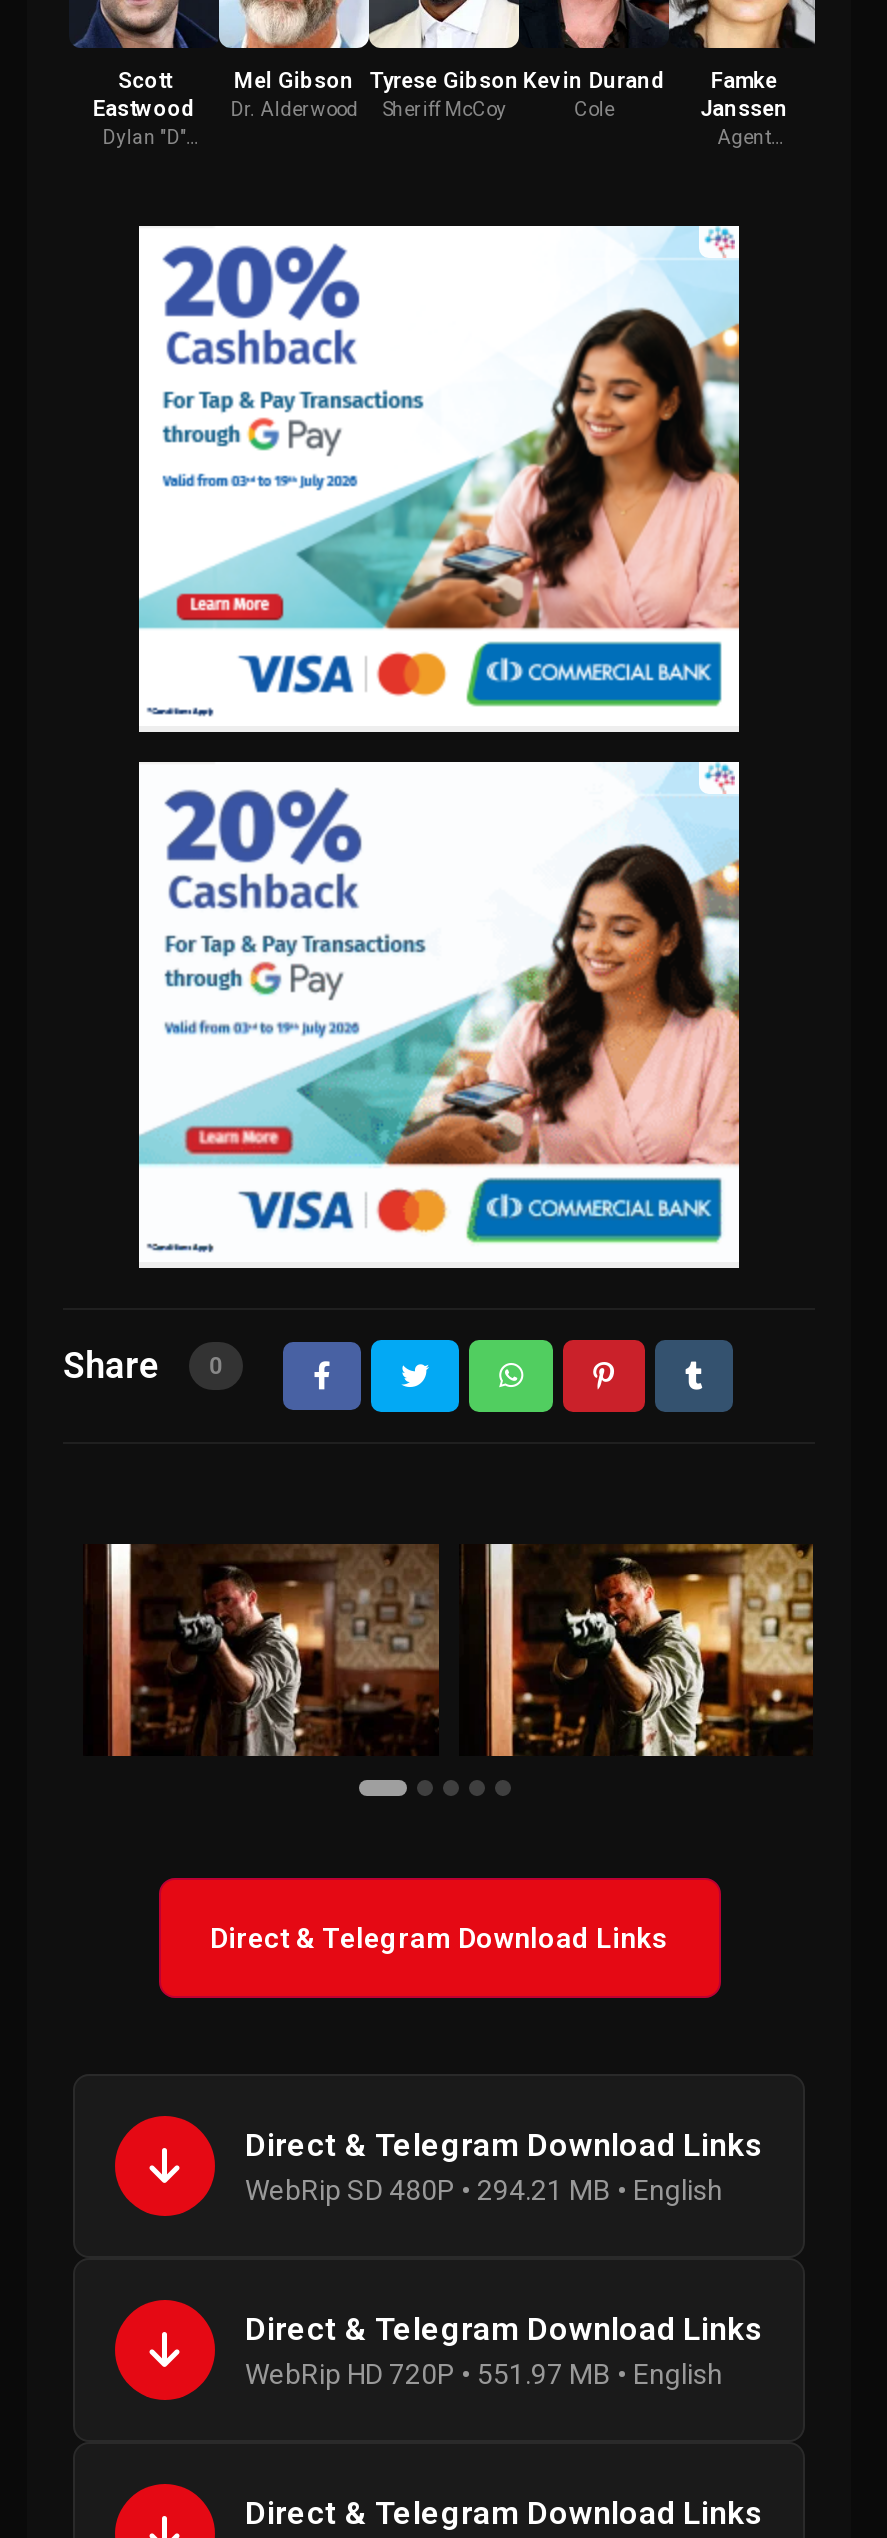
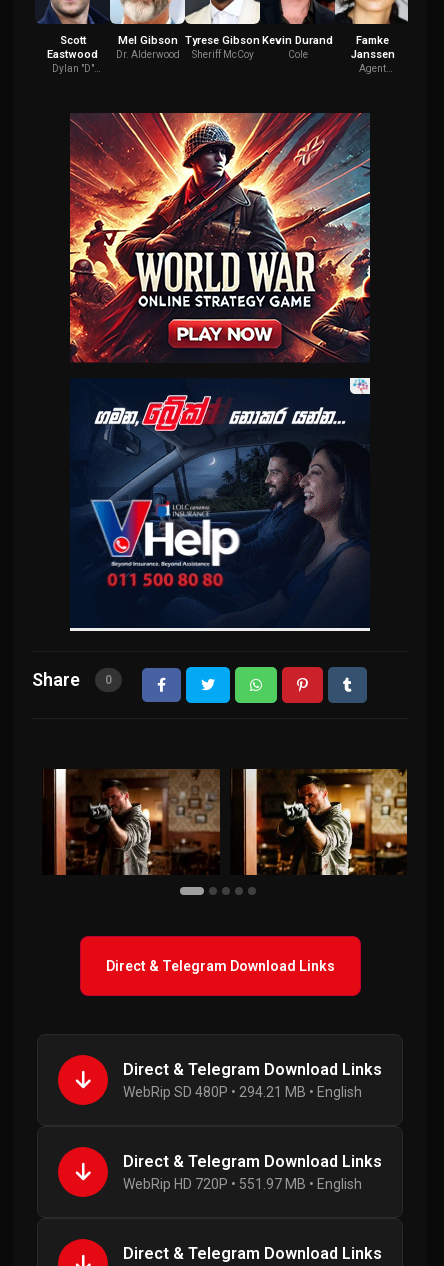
- [image]
+ [image]

- [image]
+ [image]
